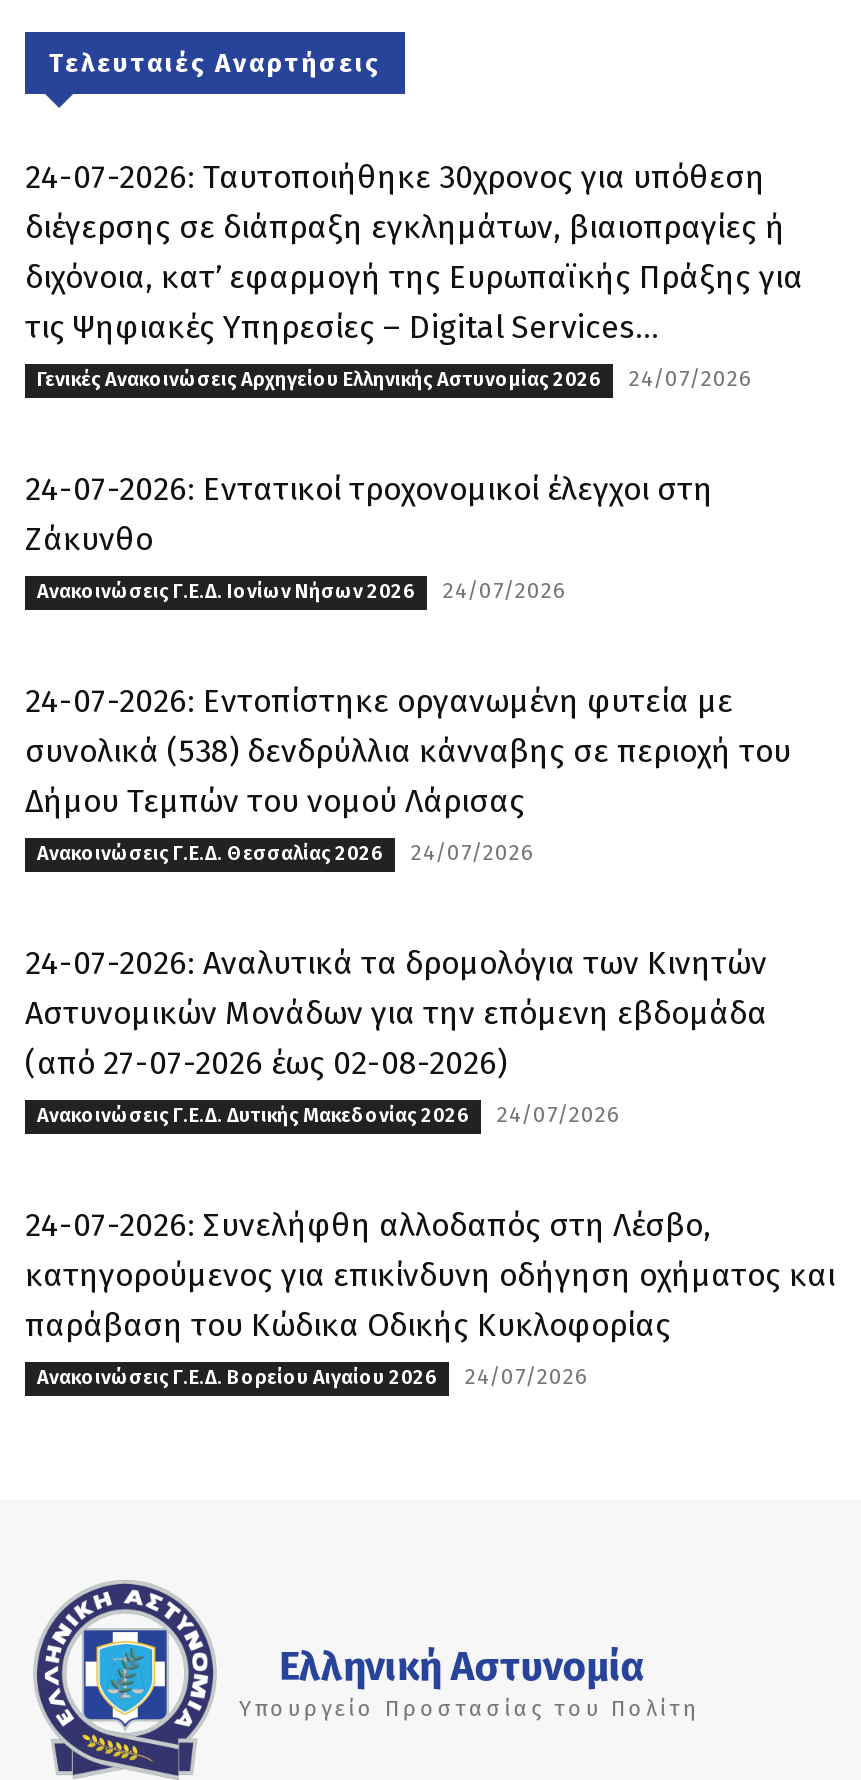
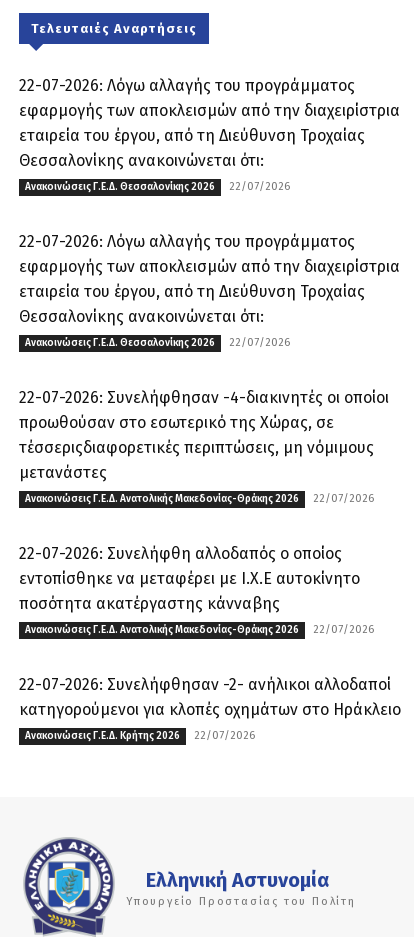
- 24-07-2026: Ταυτοποιήθηκε 30χρονος για υπόθεση
- διέγερσης σε διάπραξη εγκλημάτων, βιαιοπραγίες ή
- διχόνοια, κατ’ εφαρμογή της Ευρωπαϊκής Πράξης για
- τις Ψηφιακές Υπηρεσίες – Digital Services...
+ 22-07-2026: Λόγω αλλαγής του προγράμματος
+ εφαρμογής των αποκλεισμών από την διαχειρίστρια
+ εταιρεία του έργου, από τη Διεύθυνση Τροχαίας
+ Θεσσαλονίκης ανακοινώνεται ότι:

- Γενικές Ανακοινώσεις Αρχηγείου Ελληνικής Αστυνομίας 2026
- 24/07/2026
+ Ανακοινώσεις Γ.Ε.Δ. Θεσσαλονίκης 2026
+ 22/07/2026

- 24-07-2026: Εντατικοί τροχονομικοί έλεγχοι στη
- Ζάκυνθο
+ 22-07-2026: Λόγω αλλαγής του προγράμματος
+ εφαρμογής των αποκλεισμών από την διαχειρίστρια
+ εταιρεία του έργου, από τη Διεύθυνση Τροχαίας
+ Θεσσαλονίκης ανακοινώνεται ότι:

- Ανακοινώσεις Γ.Ε.Δ. Ιονίων Νήσων 2026
- 24/07/2026
+ Ανακοινώσεις Γ.Ε.Δ. Θεσσαλονίκης 2026
+ 22/07/2026

- 24-07-2026: Εντοπίστηκε οργανωμένη φυτεία με
- συνολικά (538) δενδρύλλια κάνναβης σε περιοχή του
- Δήμου Τεμπών του νομού Λάρισας
+ 22-07-2026: Συνελήφθησαν -4-διακινητές οι οποίοι
+ προωθούσαν στο εσωτερικό της Χώρας, σε
+ τέσσεριςδιαφορετικές περιπτώσεις, μη νόμιμους
+ μετανάστες

- Ανακοινώσεις Γ.Ε.Δ. Θεσσαλίας 2026
- 24/07/2026
+ Ανακοινώσεις Γ.Ε.Δ. Ανατολικής Μακεδονίας-Θράκης 2026
+ 22/07/2026

- 24-07-2026: Αναλυτικά τα δρομολόγια των Κινητών
- Αστυνομικών Μονάδων για την επόμενη εβδομάδα
- (από 27-07-2026 έως 02-08-2026)
+ 22-07-2026: Συνελήφθη αλλοδαπός ο οποίος
+ εντοπίσθηκε να μεταφέρει με Ι.Χ.Ε αυτοκίνητο
+ ποσότητα ακατέργαστης κάνναβης

- Ανακοινώσεις Γ.Ε.Δ. Δυτικής Μακεδονίας 2026
- 24/07/2026
+ Ανακοινώσεις Γ.Ε.Δ. Ανατολικής Μακεδονίας-Θράκης 2026
+ 22/07/2026

- 24-07-2026: Συνελήφθη αλλοδαπός στη Λέσβο,
- κατηγορούμενος για επικίνδυνη οδήγηση οχήματος και
- παράβαση του Κώδικα Οδικής Κυκλοφορίας
+ 22-07-2026: Συνελήφθησαν -2- ανήλικοι αλλοδαποί
+ κατηγορούμενοι για κλοπές οχημάτων στο Ηράκλειο

- Ανακοινώσεις Γ.Ε.Δ. Βορείου Αιγαίου 2026
- 24/07/2026
+ Ανακοινώσεις Γ.Ε.Δ. Κρήτης 2026
+ 22/07/2026
